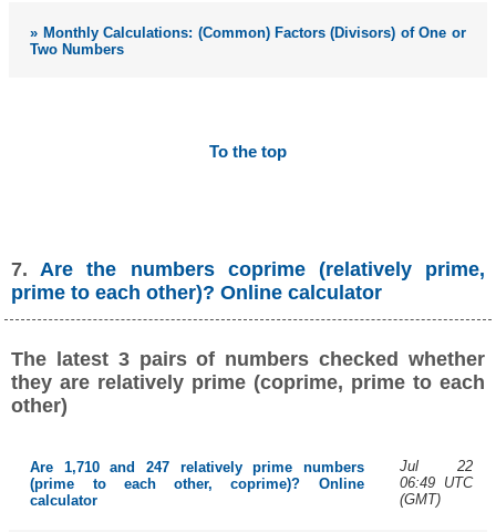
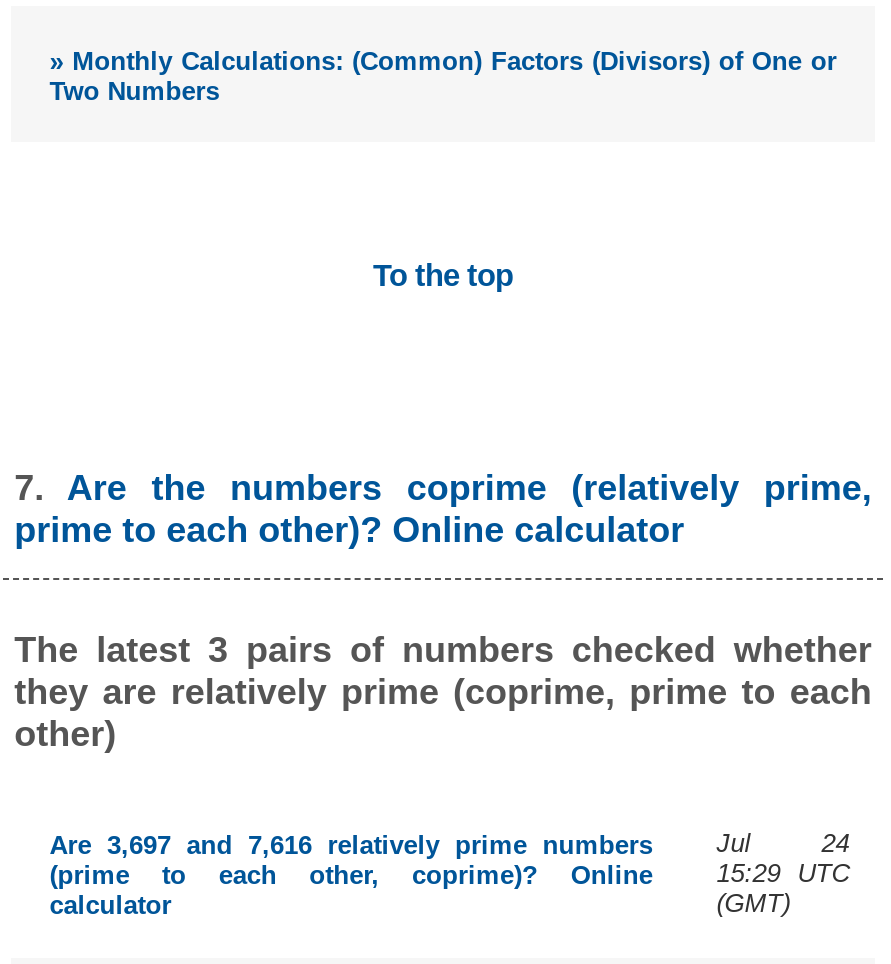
- Are 1,710 and 247 relatively prime numbers
+ Are 3,697 and 7,616 relatively prime numbers

- Jul 22
+ Jul 24

- 06:49 UTC
+ 15:29 UTC
